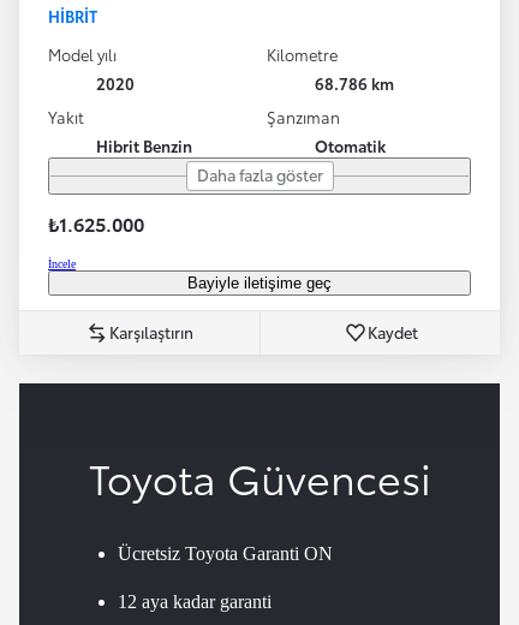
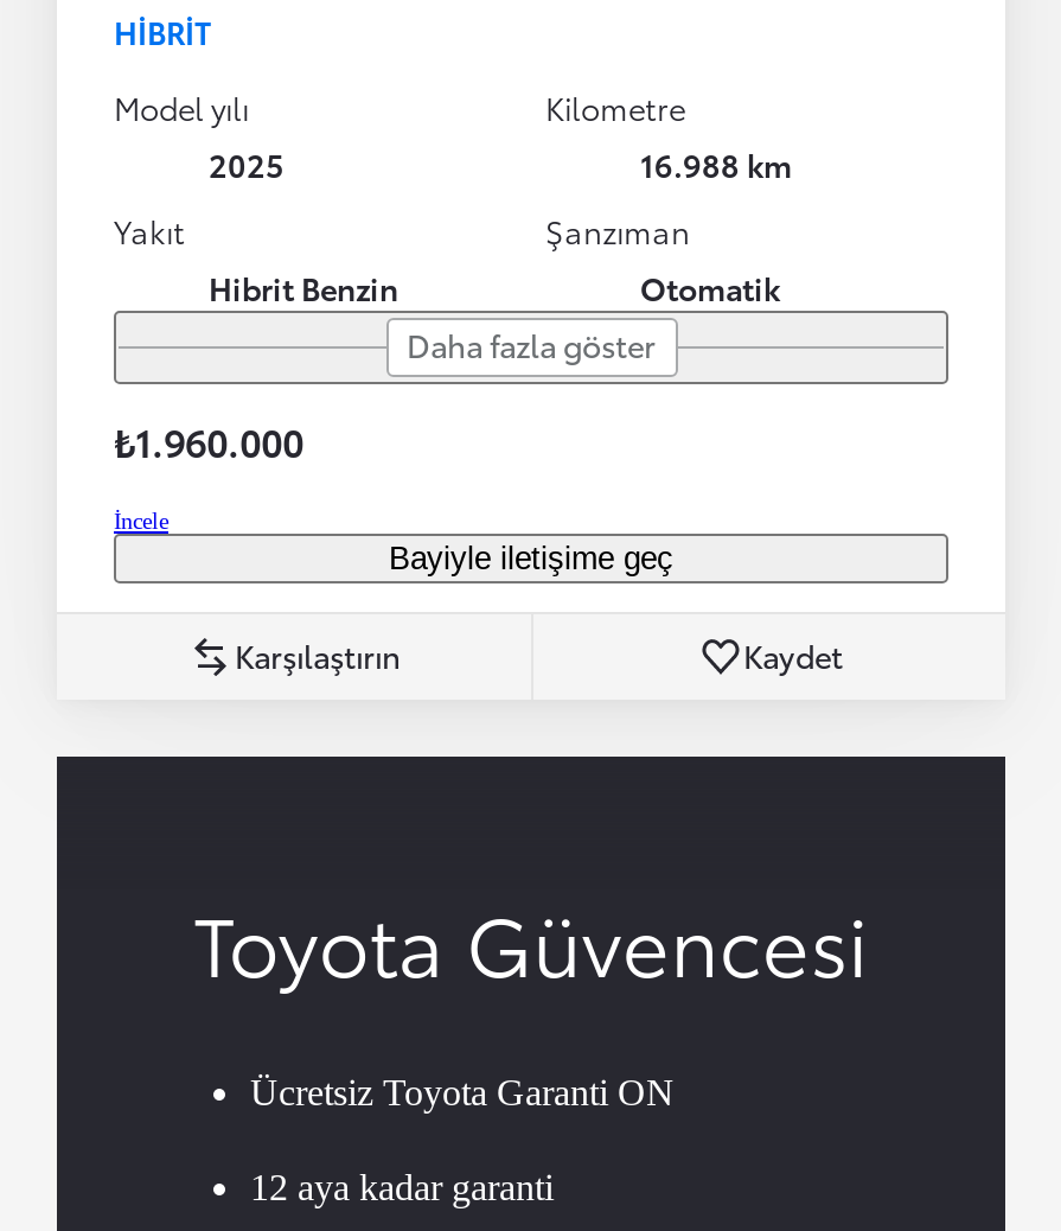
- 2020
+ 2025

- 68.786 km
+ 16.988 km

- ₺1.625.000
+ ₺1.960.000
